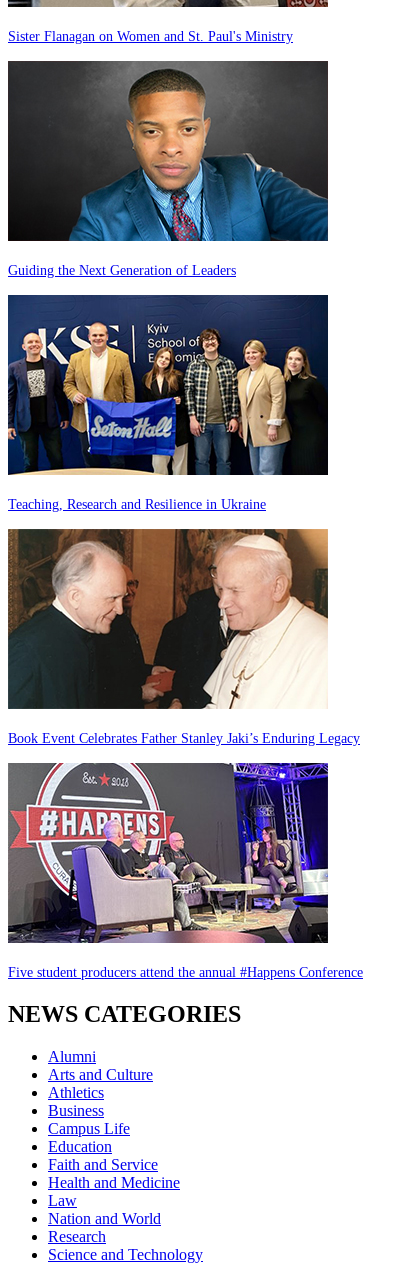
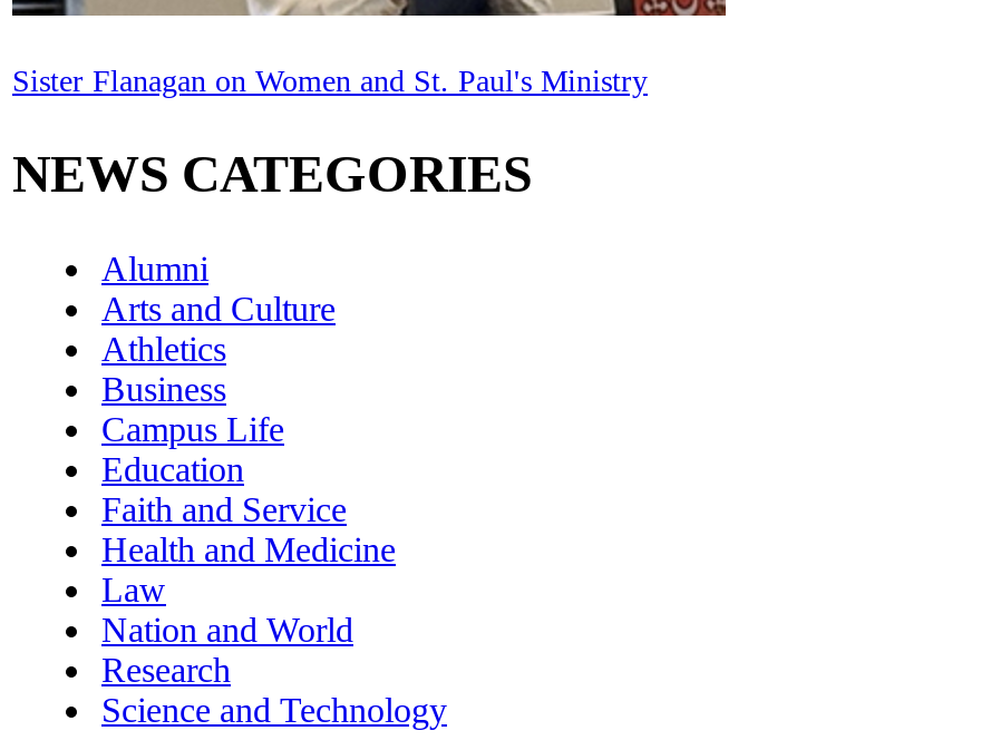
- [image]
- Guiding the Next Generation of Leaders

- [image]
- Teaching, Research and Resilience in Ukraine

- [image]
- Book Event Celebrates Father Stanley Jaki’s Enduring Legacy

- [image]
- Five student producers attend the annual #Happens Conference
